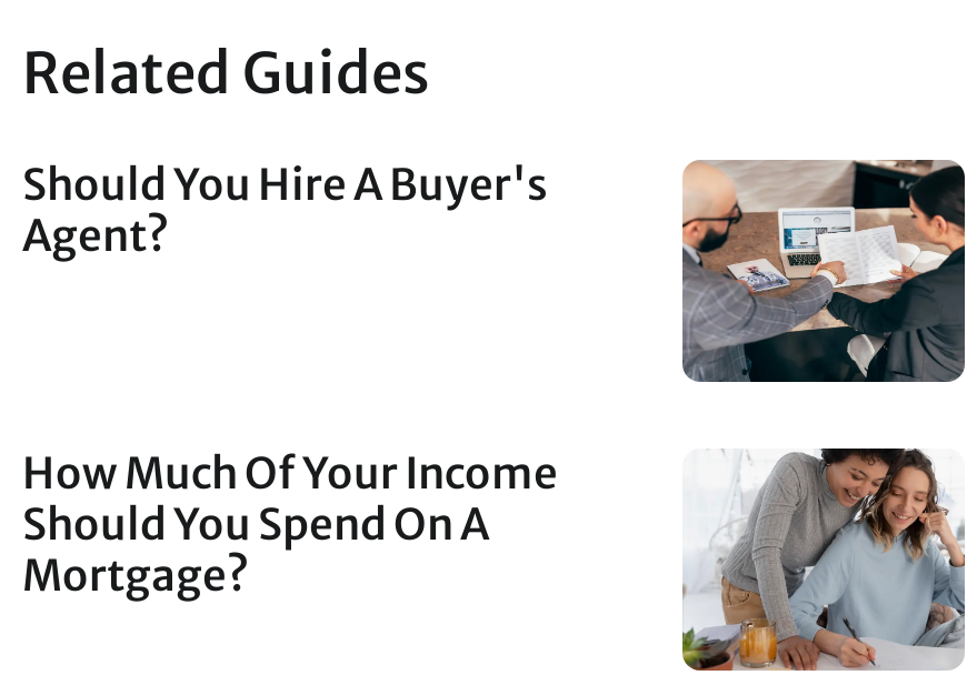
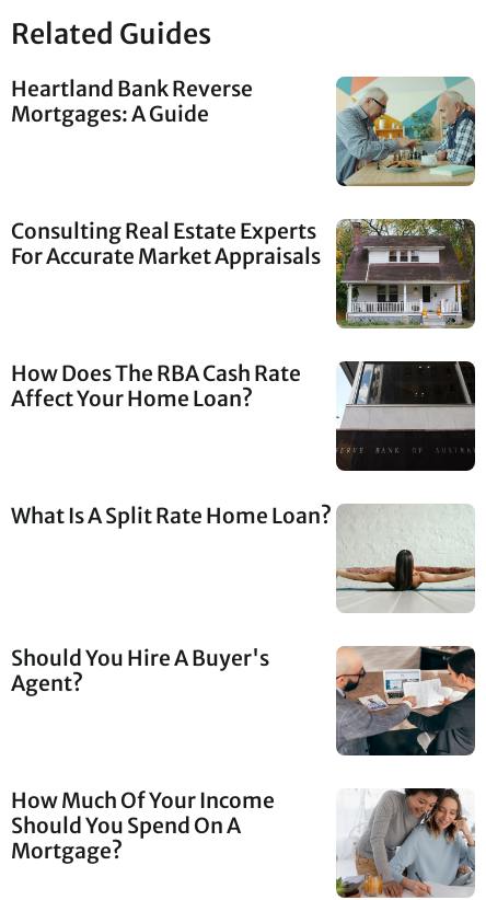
+ Heartland Bank Reverse
+ Mortgages: A Guide

+ [image]
+ Consulting Real Estate Experts
+ For Accurate Market Appraisals

+ [image]
+ How Does The RBA Cash Rate
+ Affect Your Home Loan?

+ [image]
+ What Is A Split Rate Home Loan?

+ [image]
